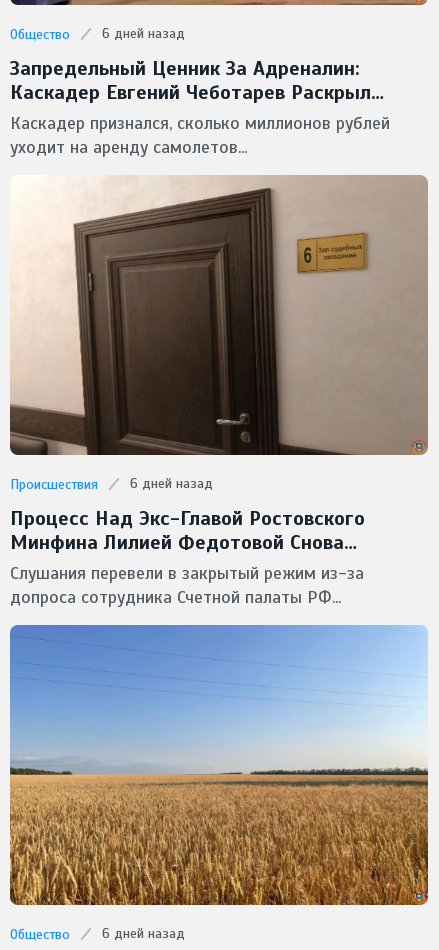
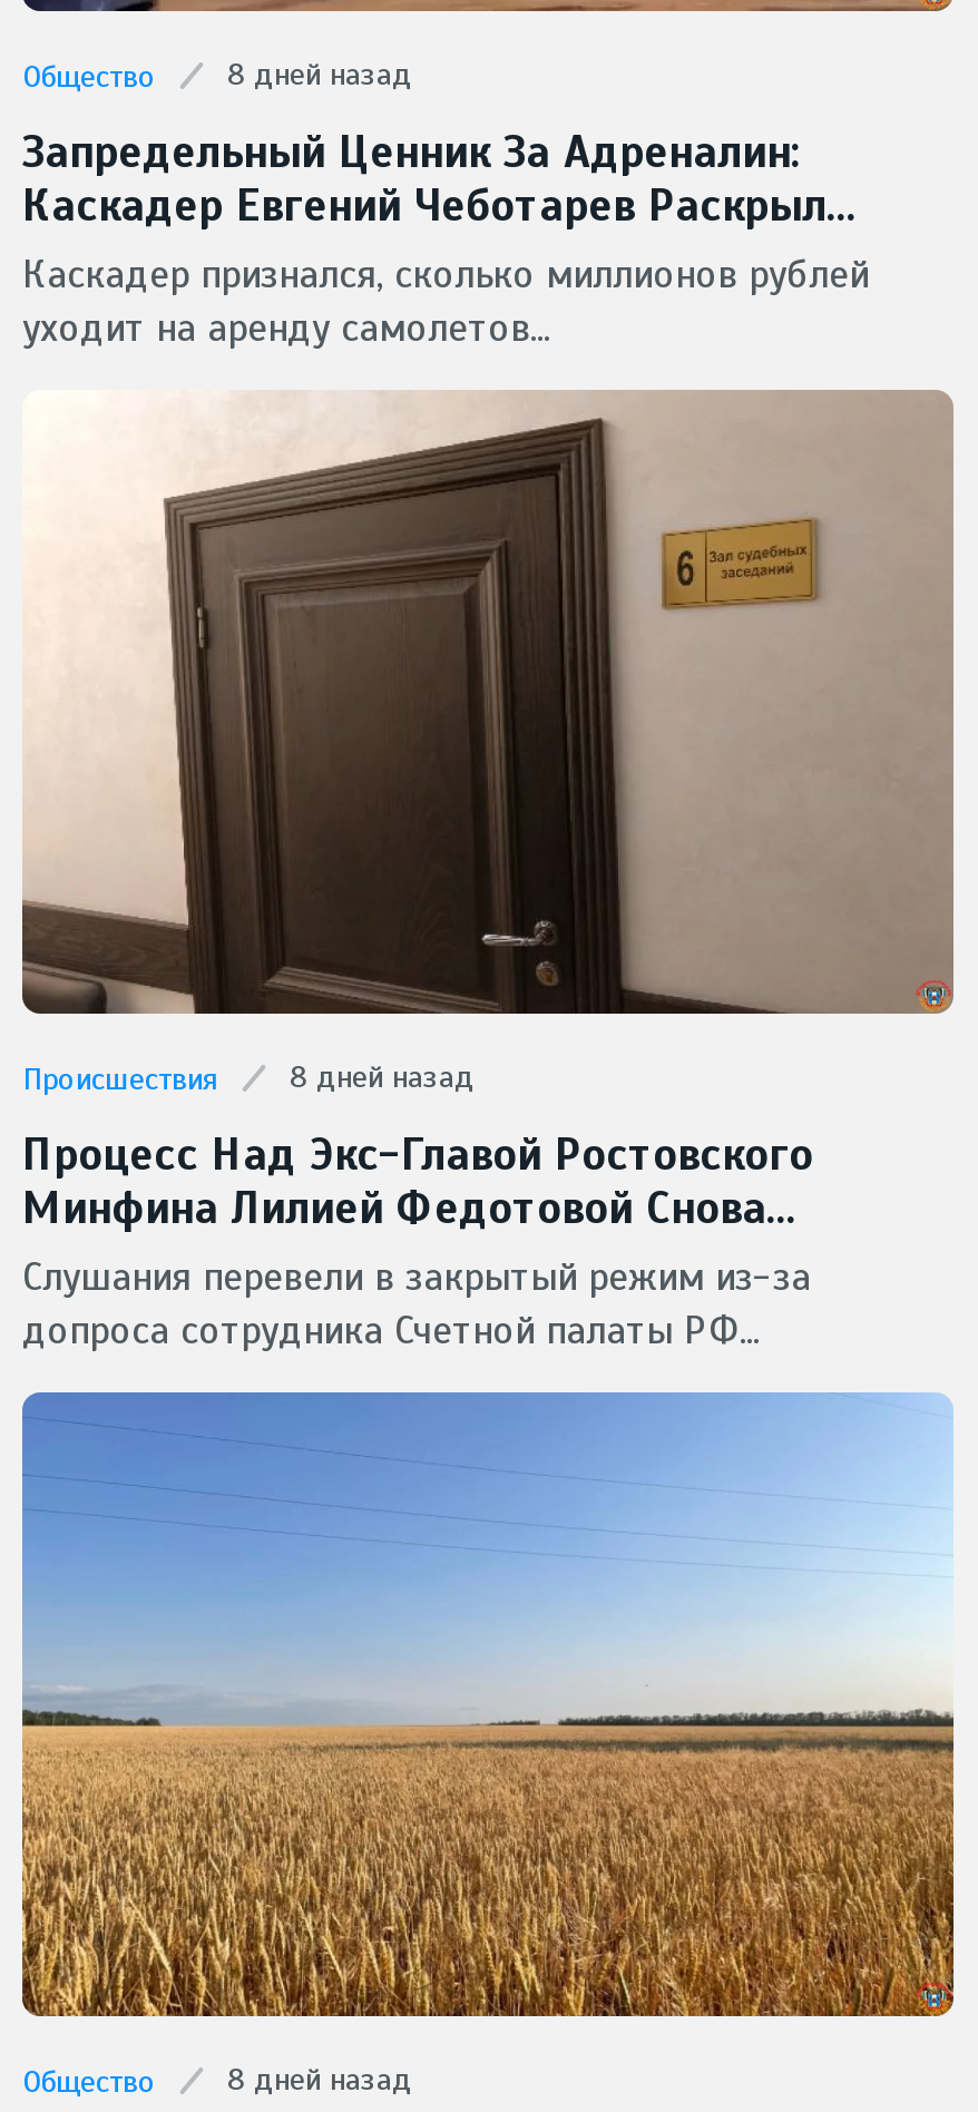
- Общество 6 дней назад
+ Общество 8 дней назад

- Происшествия 6 дней назад
+ Происшествия 8 дней назад

- Общество 6 дней назад
+ Общество 8 дней назад
